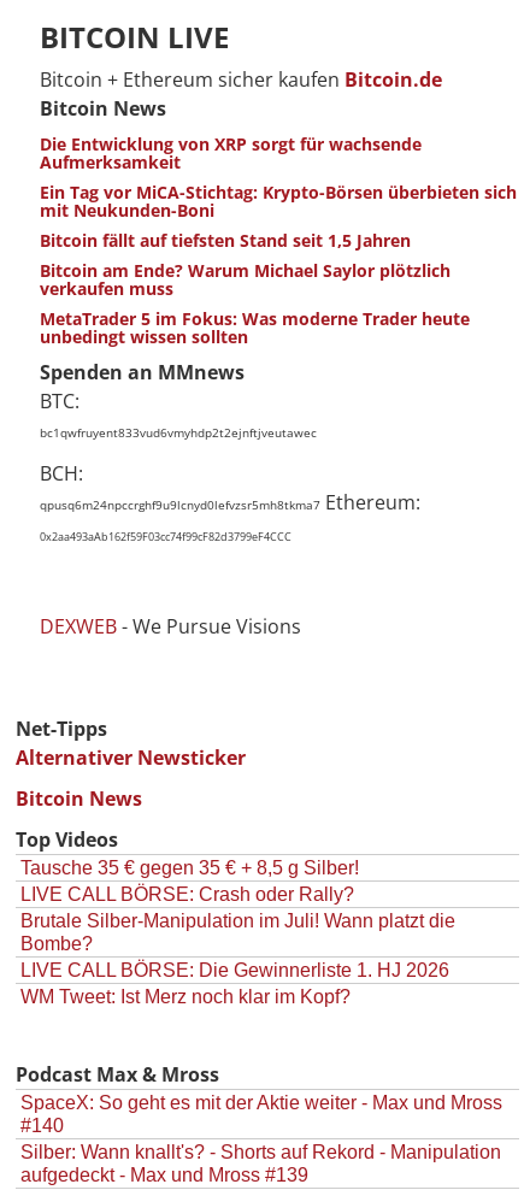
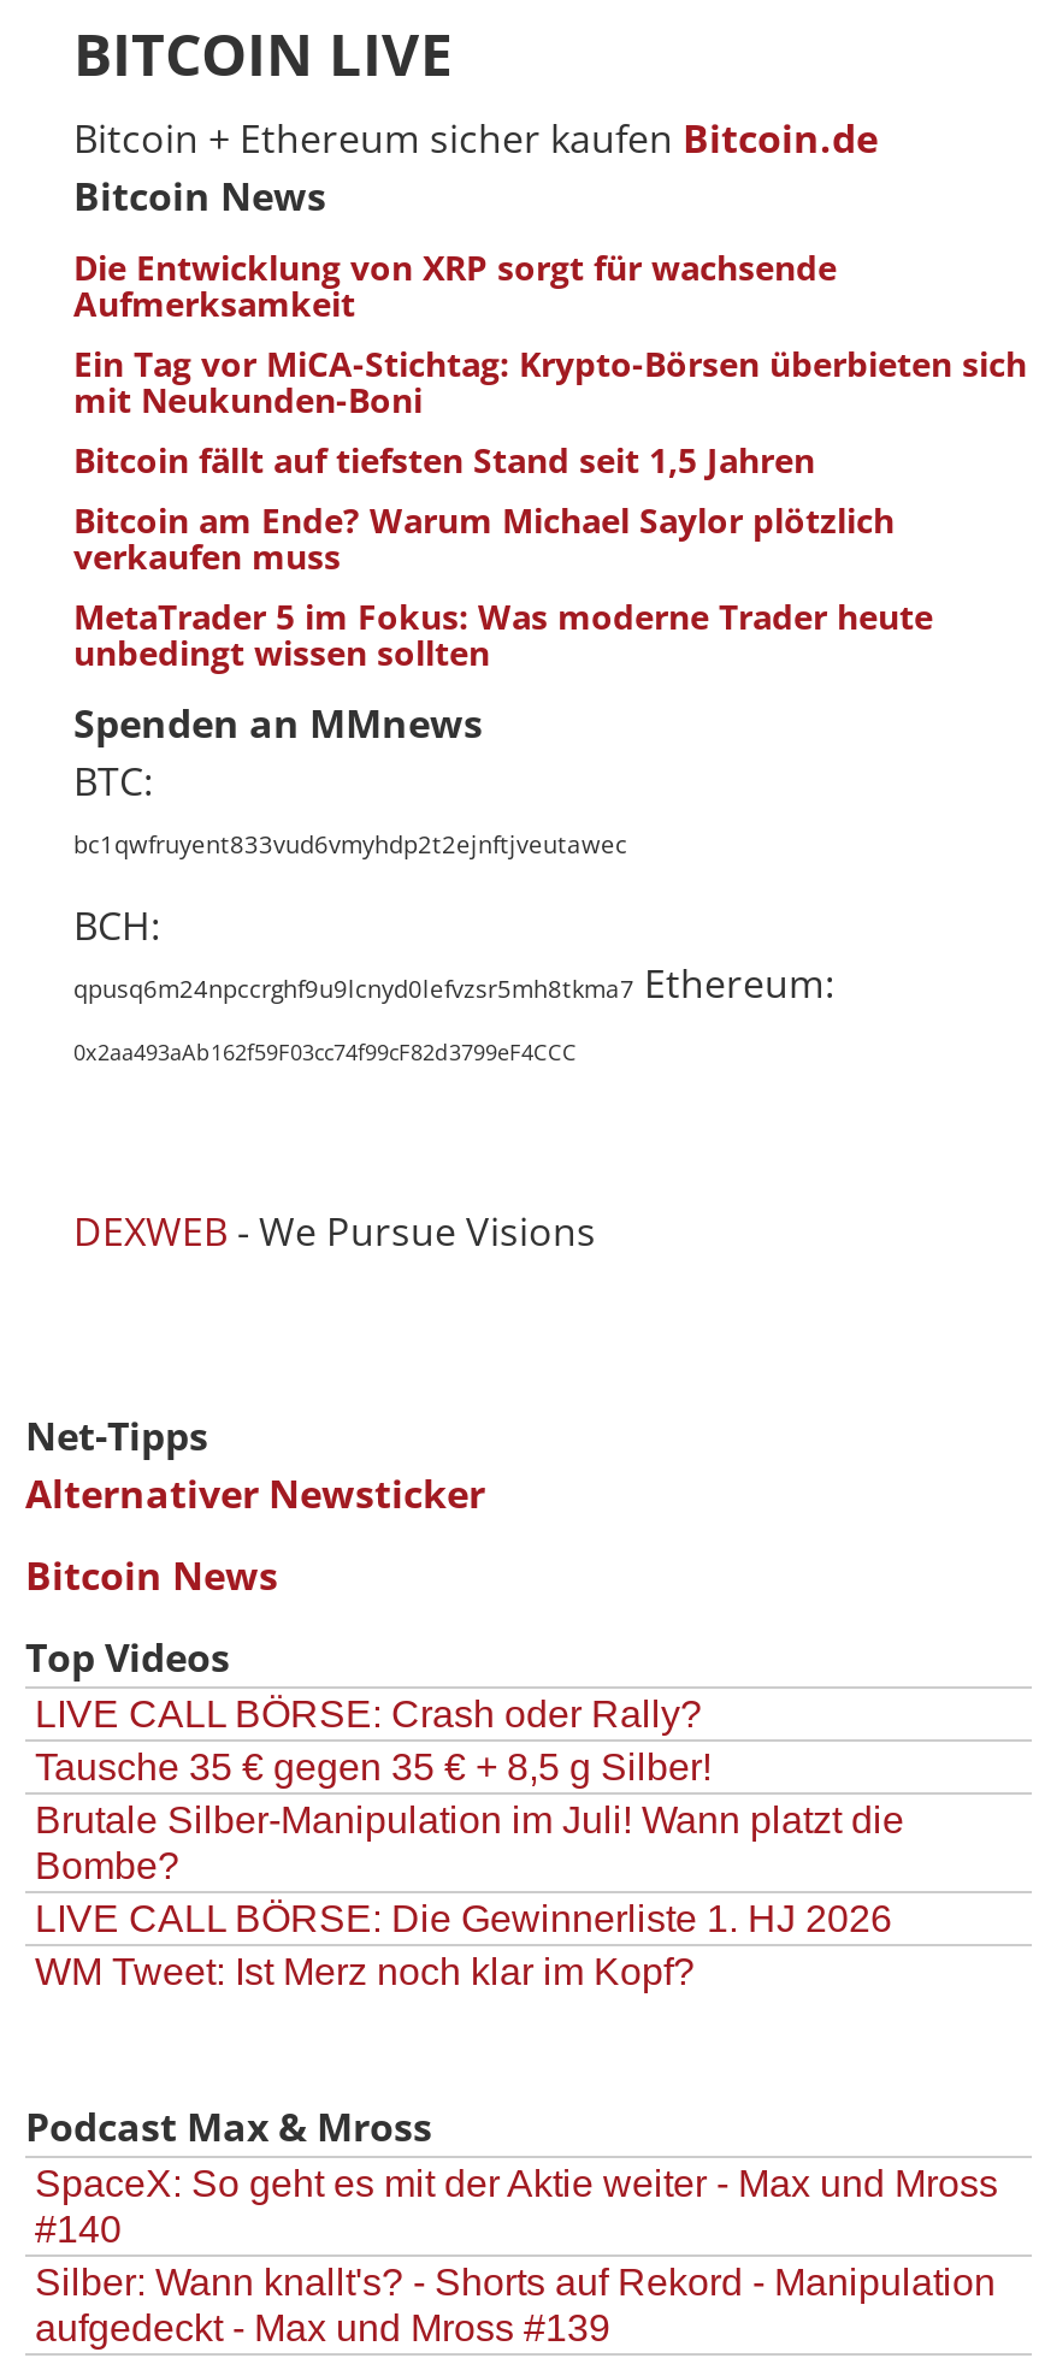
moved down: Tausche 35 € gegen 35 € + 8,5 g Silber!

moved up: LIVE CALL BÖRSE: Crash oder Rally?
